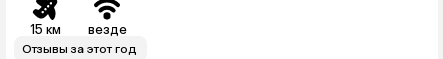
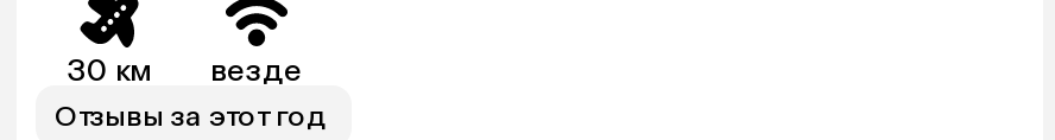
- 15 км везде
+ 30 км везде
